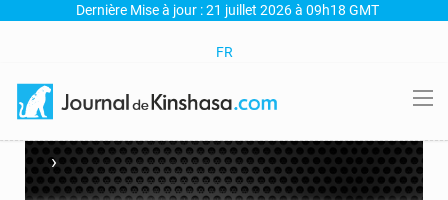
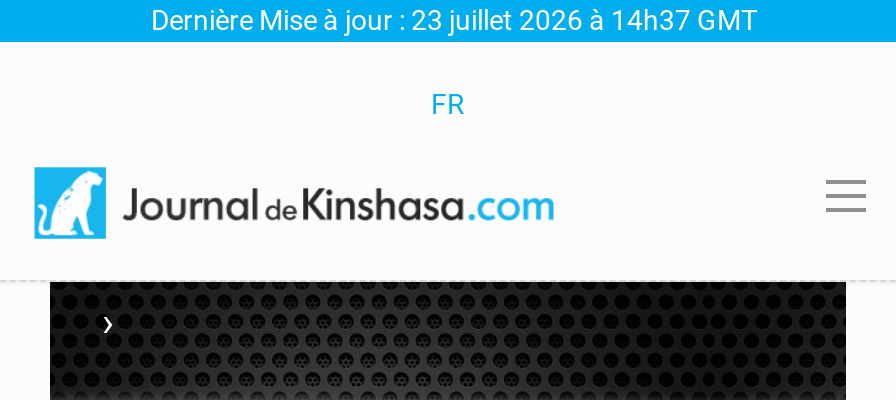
- Dernière Mise à jour : 21 juillet 2026 à 09h18 GMT
+ Dernière Mise à jour : 23 juillet 2026 à 14h37 GMT
